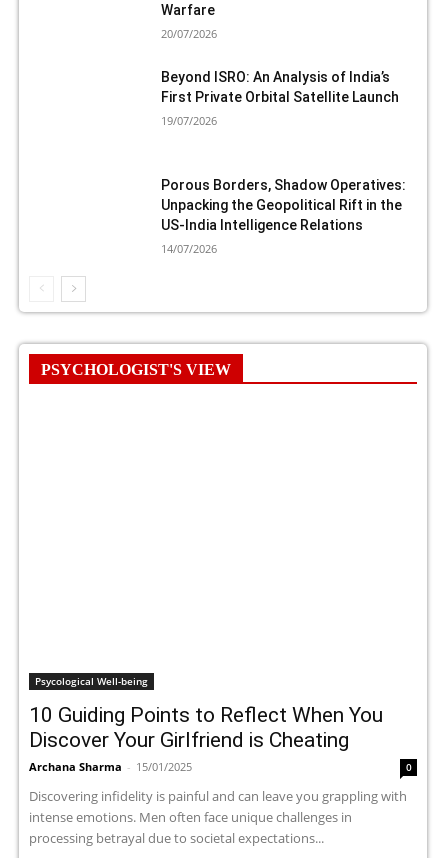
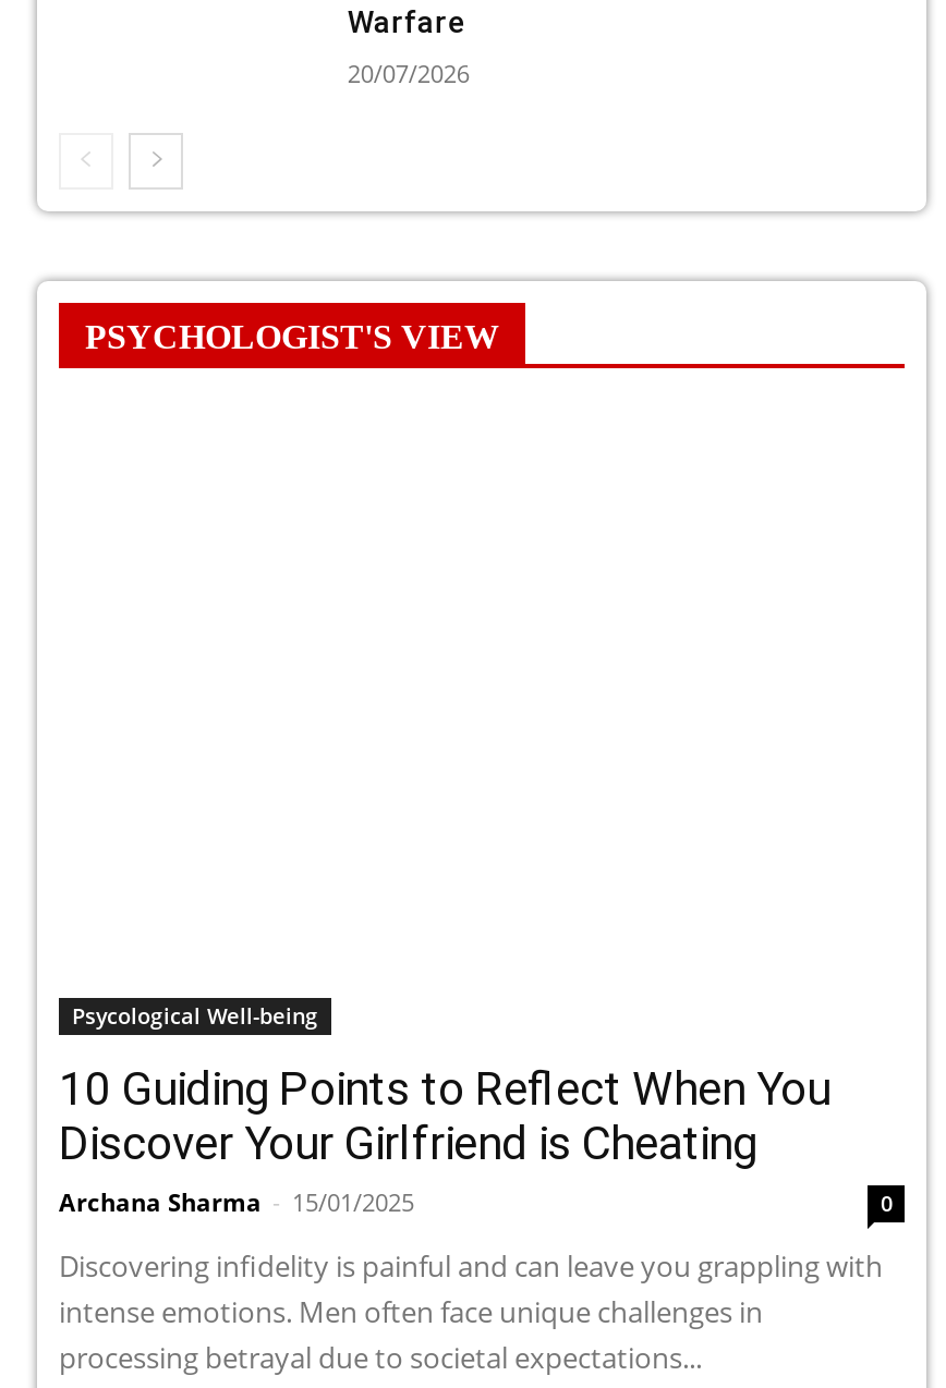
- Beyond ISRO: An Analysis of India’s
- First Private Orbital Satellite Launch
- 19/07/2026

- Porous Borders, Shadow Operatives:
- Unpacking the Geopolitical Rift in the
- US-India Intelligence Relations
- 14/07/2026
